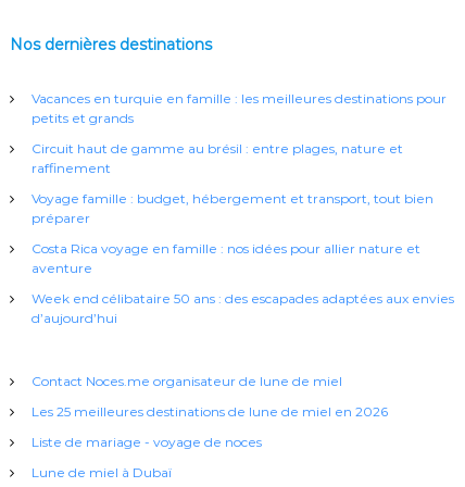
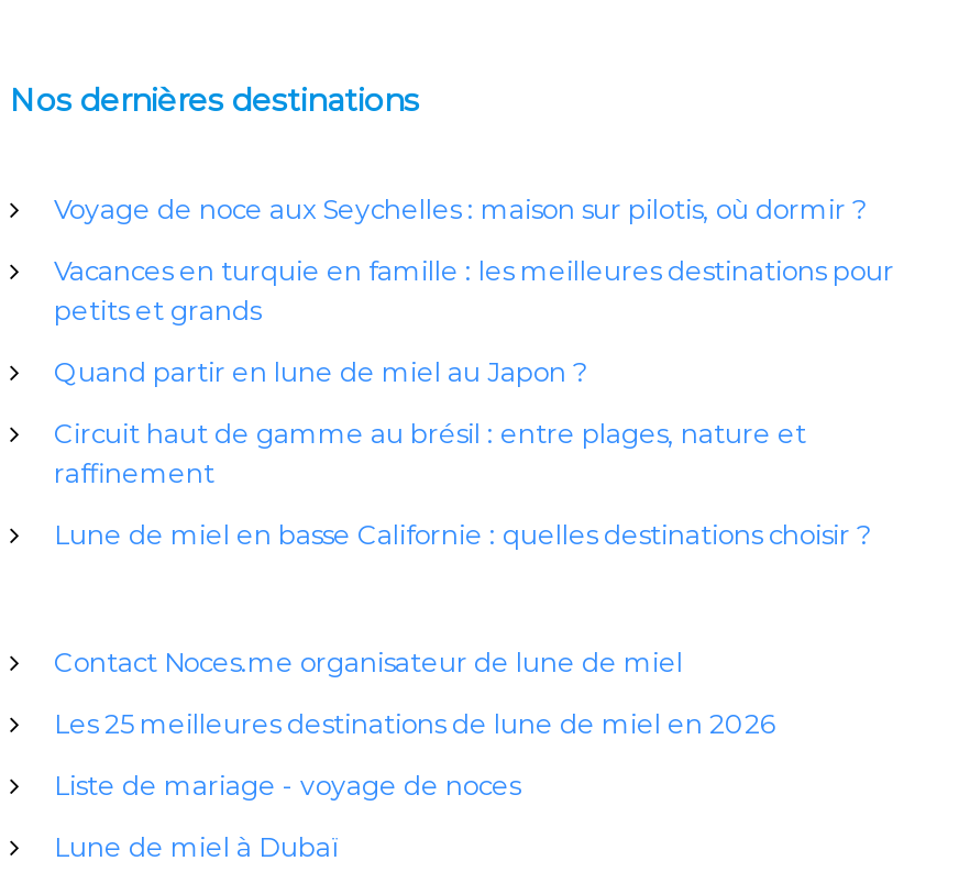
+ Voyage de noce aux Seychelles : maison sur pilotis, où dormir ?

moved down: Vacances en turquie en famille : les meilleures destinations pour | petits et grands

+ Quand partir en lune de miel au Japon ?

moved down: Circuit haut de gamme au brésil : entre plages, nature et | raffinement

- Voyage famille : budget, hébergement et transport, tout bien
- préparer
- Costa Rica voyage en famille : nos idées pour allier nature et
- aventure
- Week end célibataire 50 ans : des escapades adaptées aux envies
- d’aujourd’hui
+ Lune de miel en basse Californie : quelles destinations choisir ?
